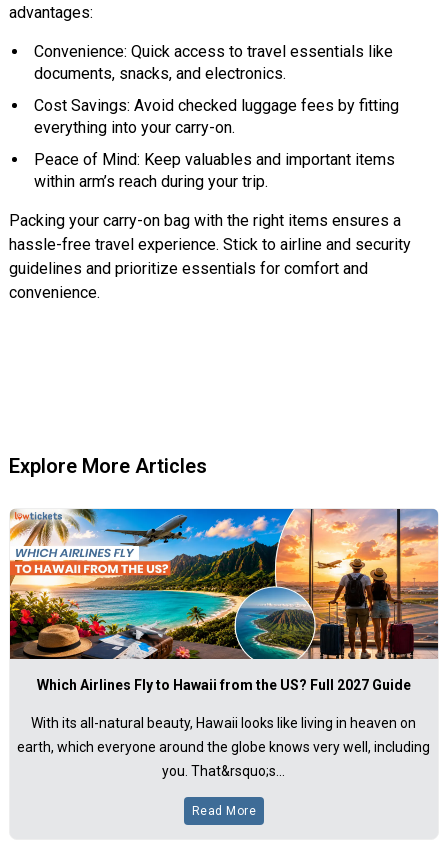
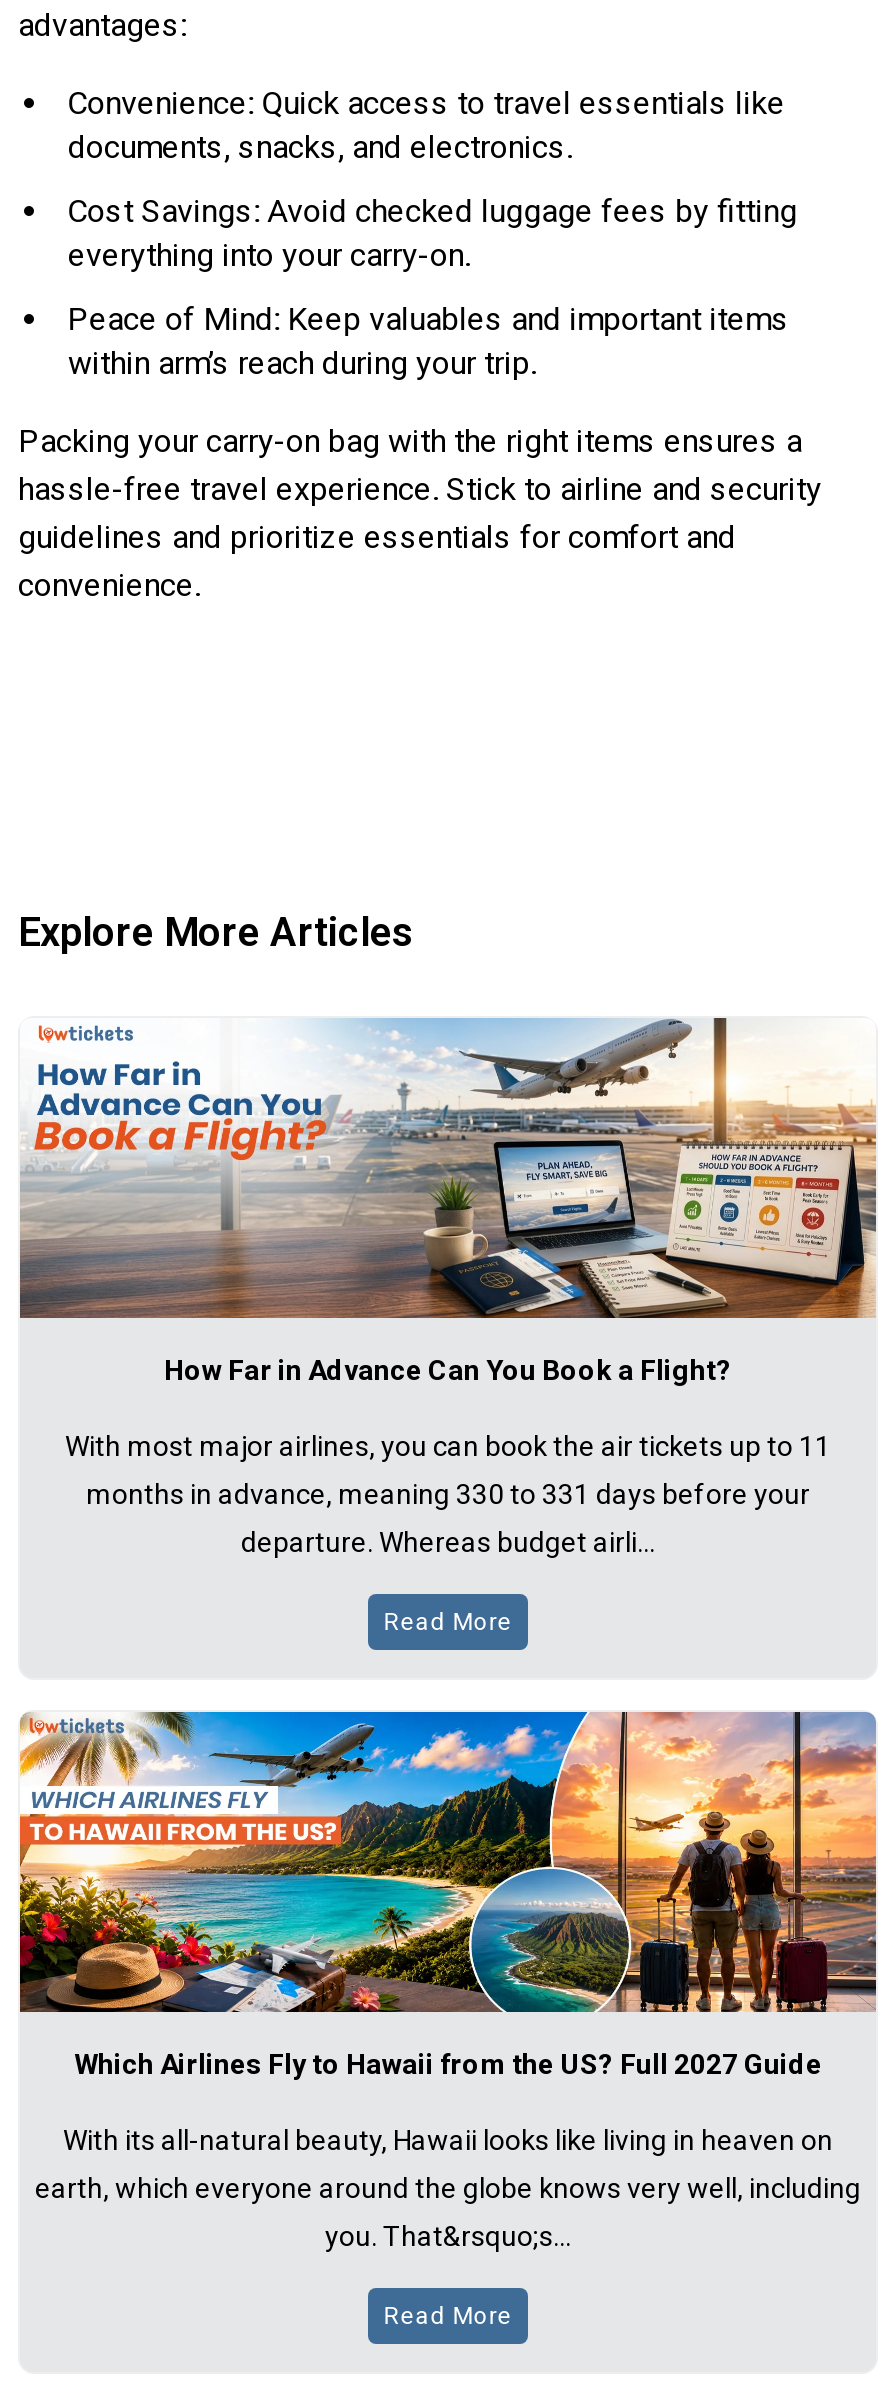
+ [image]
+ How Far in Advance Can You Book a Flight?
+ With most major airlines, you can book the air tickets up to 11
+ months in advance, meaning 330 to 331 days before your
+ departure. Whereas budget airli...
+ Read More
